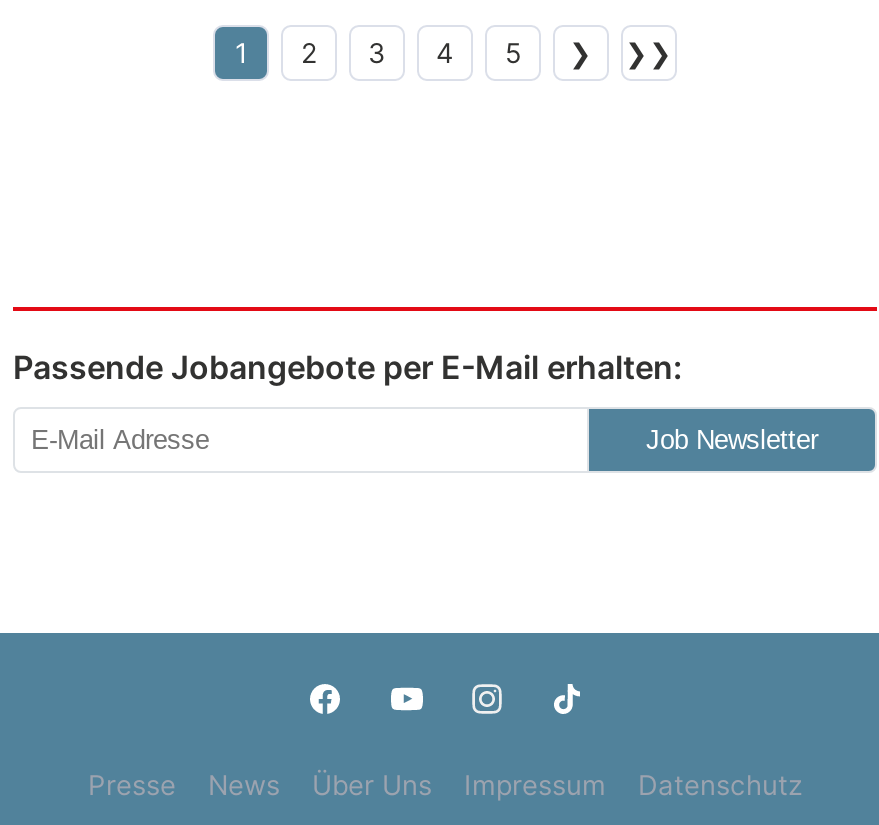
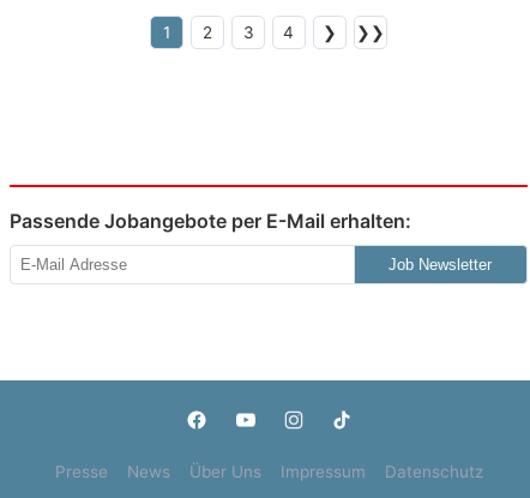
- 5
